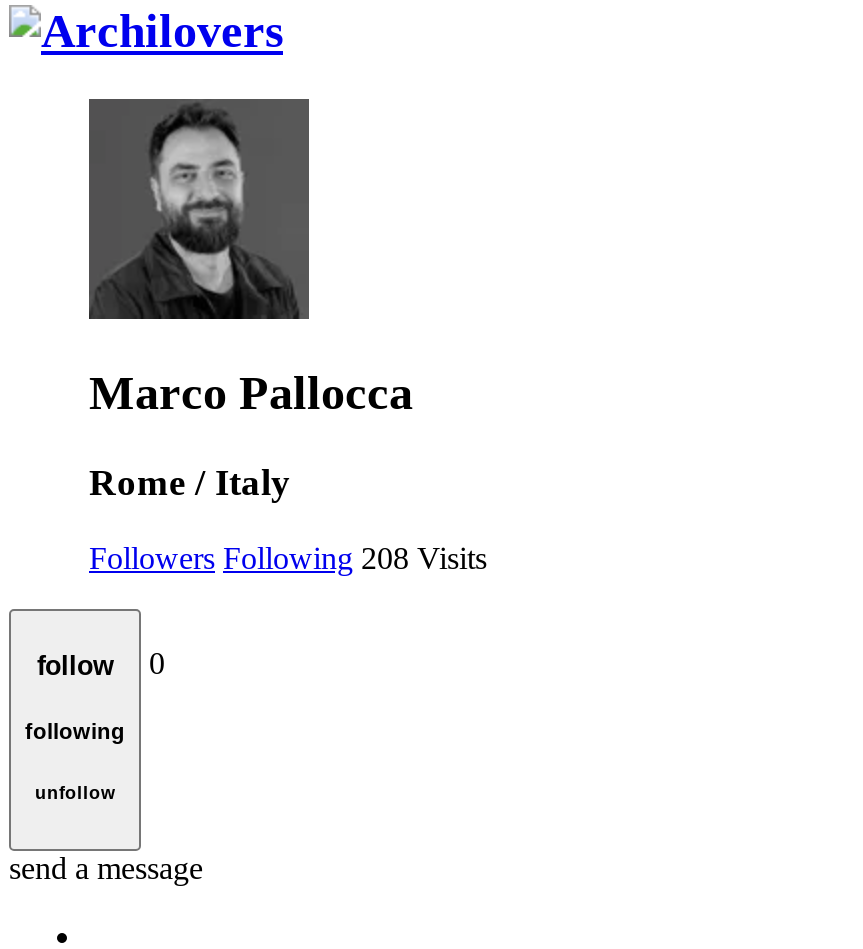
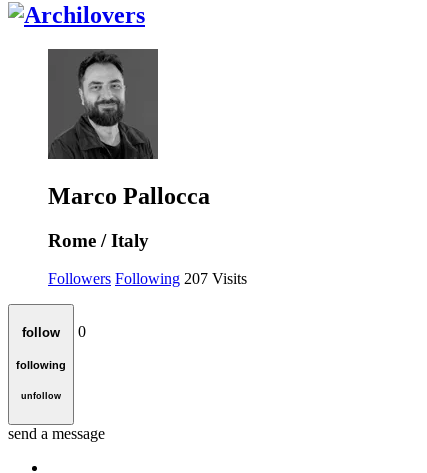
- Followers Following 208 Visits
+ Followers Following 207 Visits
